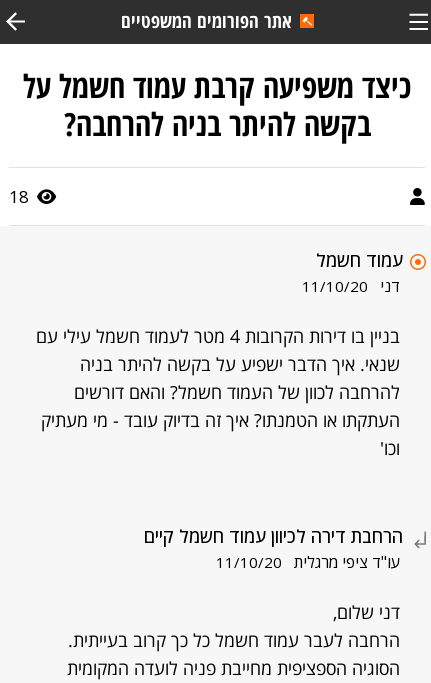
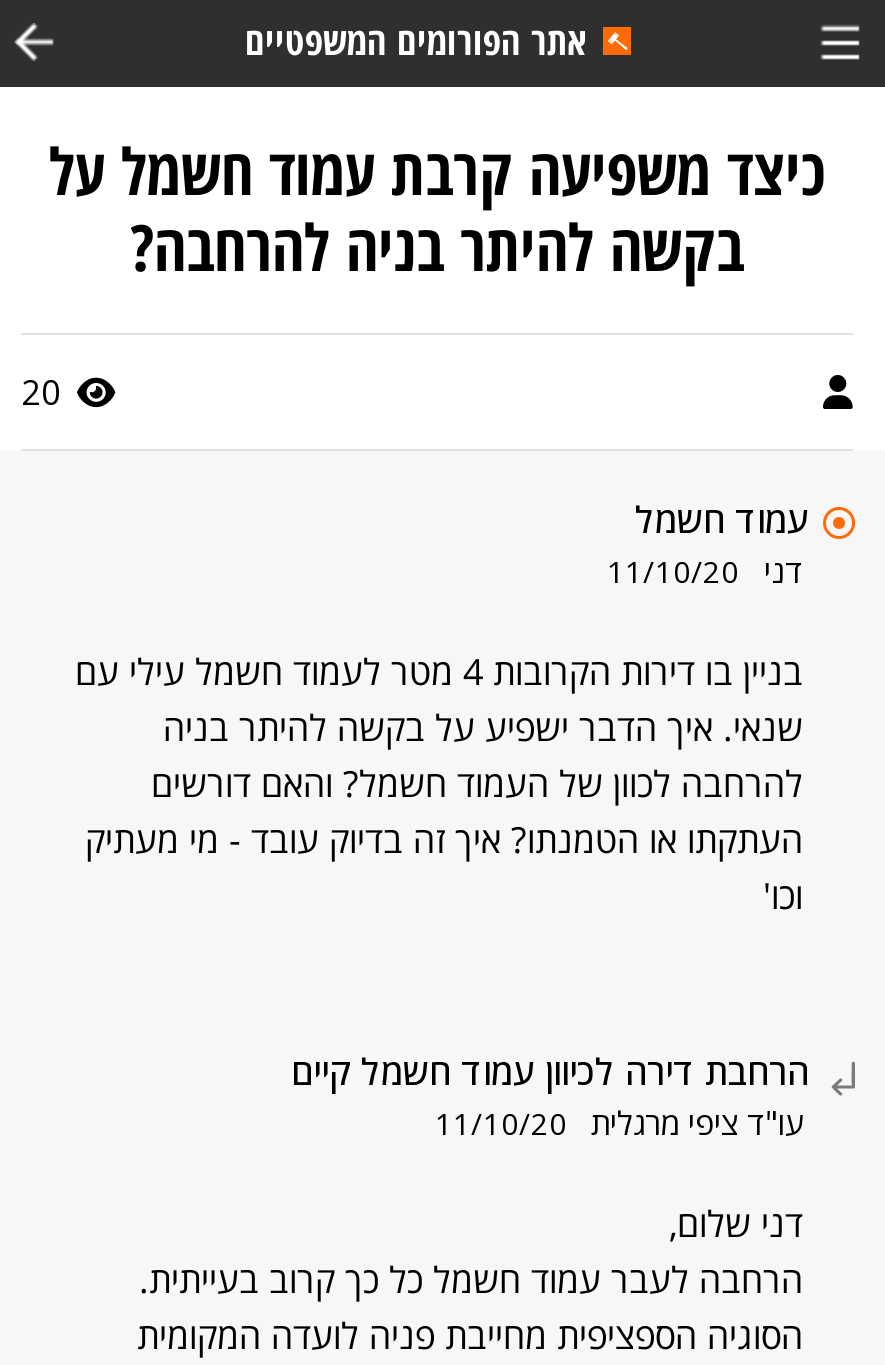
- 18
+ 20
